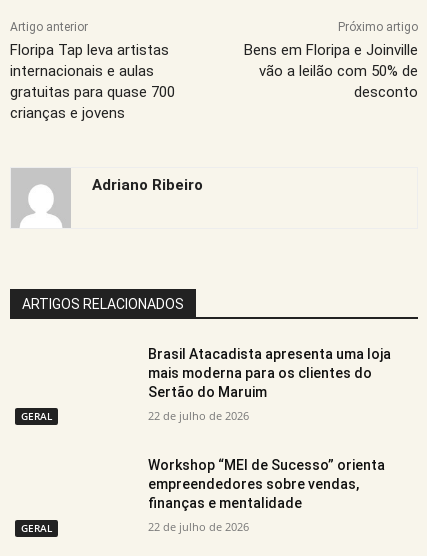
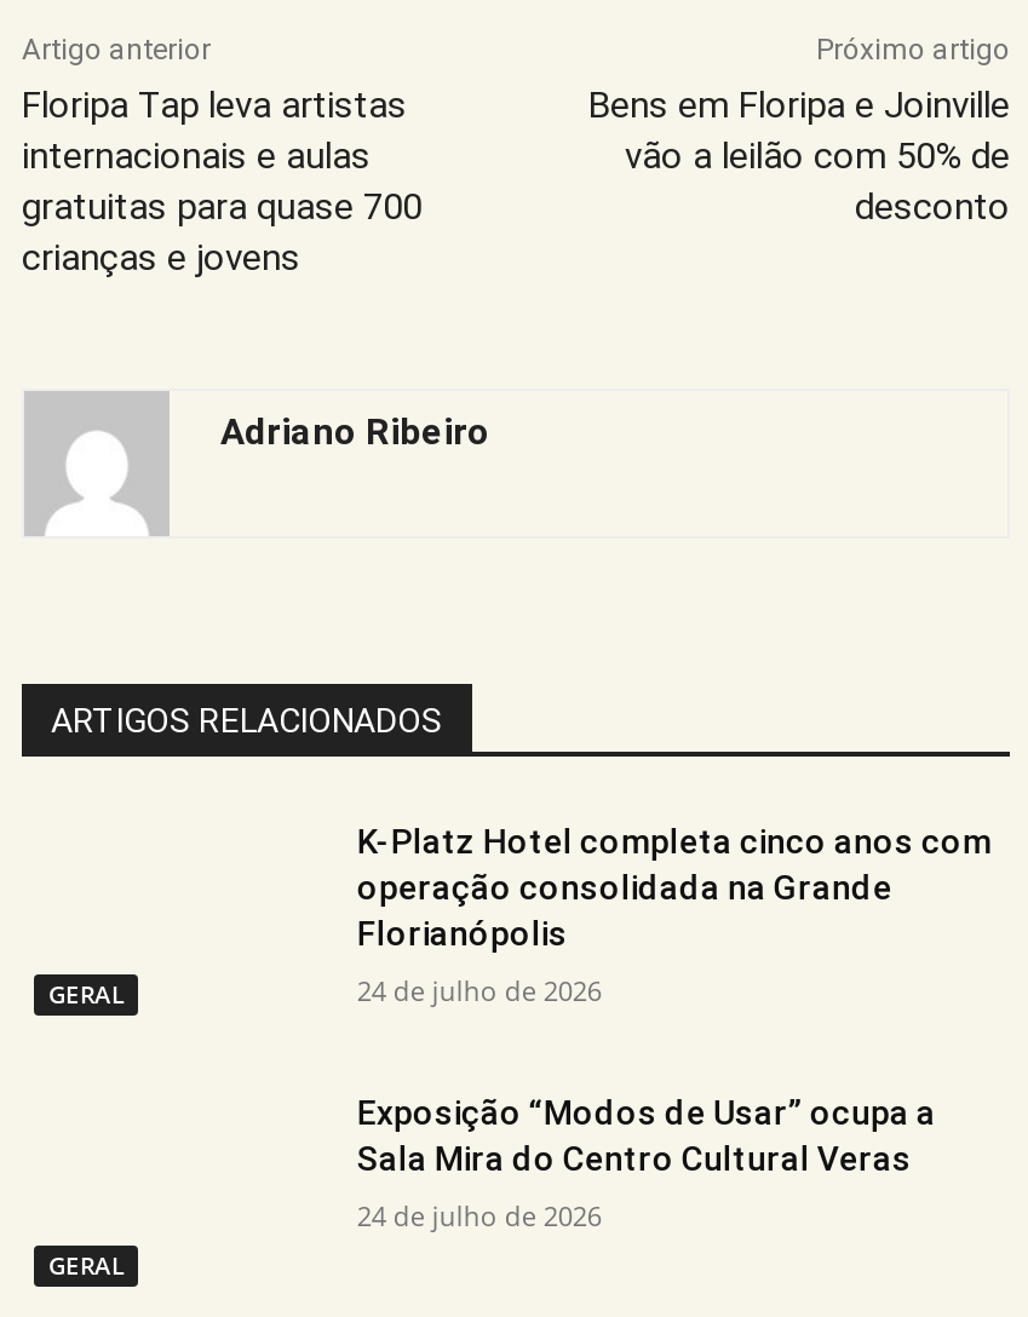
- Brasil Atacadista apresenta uma loja
- mais moderna para os clientes do
- Sertão do Maruim
+ K-Platz Hotel completa cinco anos com
+ operação consolidada na Grande
+ Florianópolis

- 22 de julho de 2026
+ 24 de julho de 2026

- Workshop “MEI de Sucesso” orienta
- empreendedores sobre vendas,
- finanças e mentalidade
+ Exposição “Modos de Usar” ocupa a
+ Sala Mira do Centro Cultural Veras

- 22 de julho de 2026
+ 24 de julho de 2026
